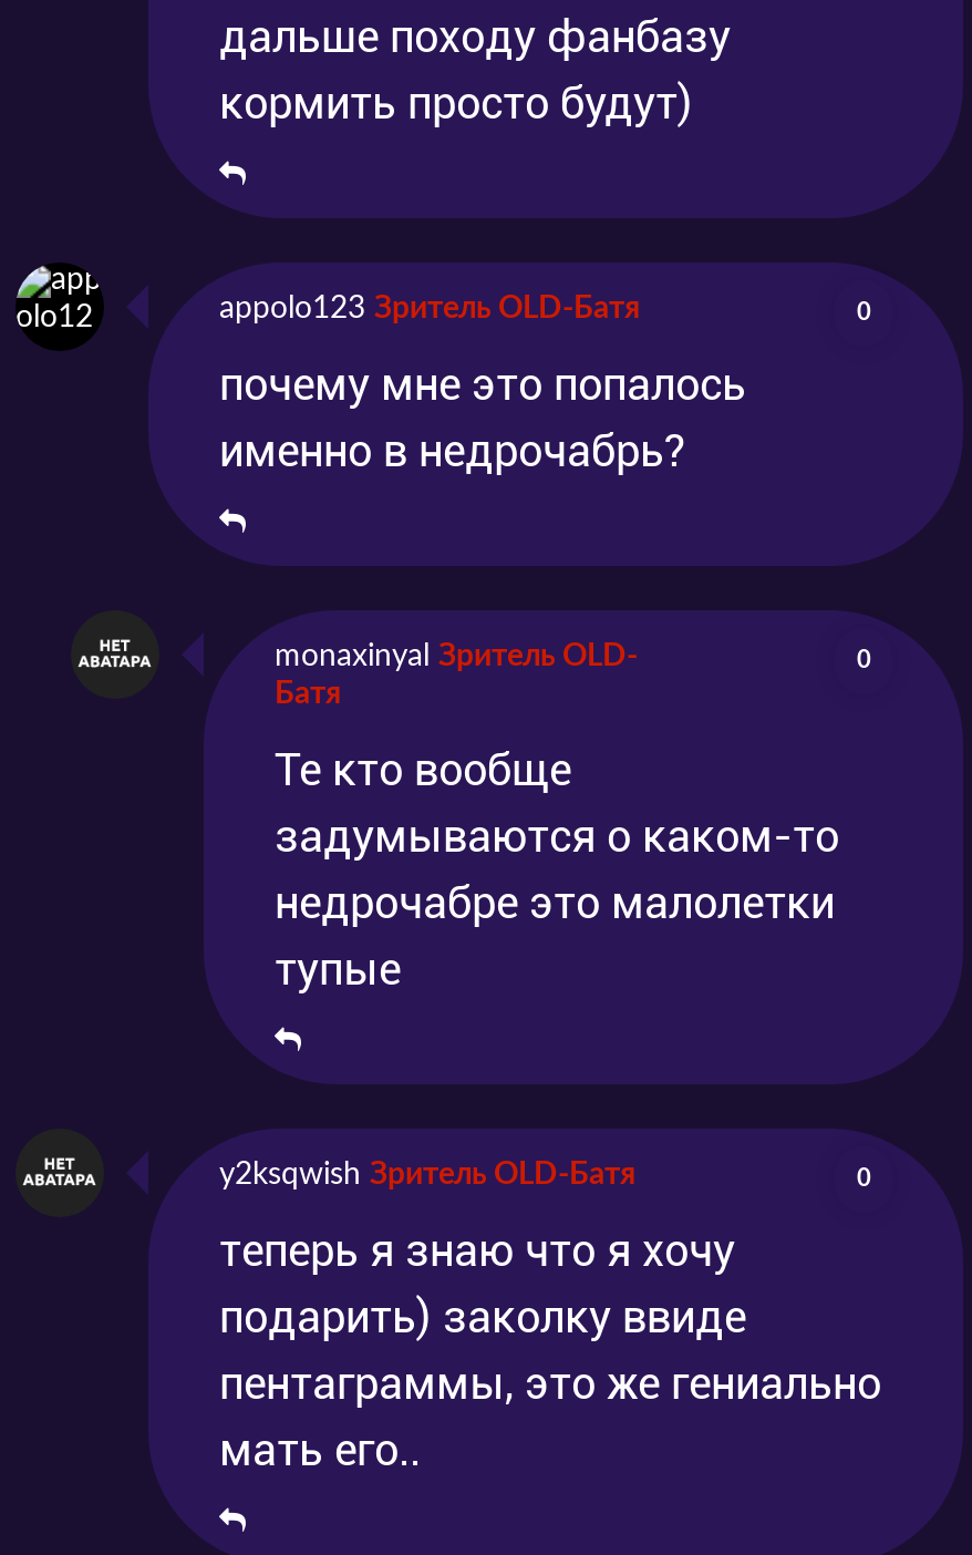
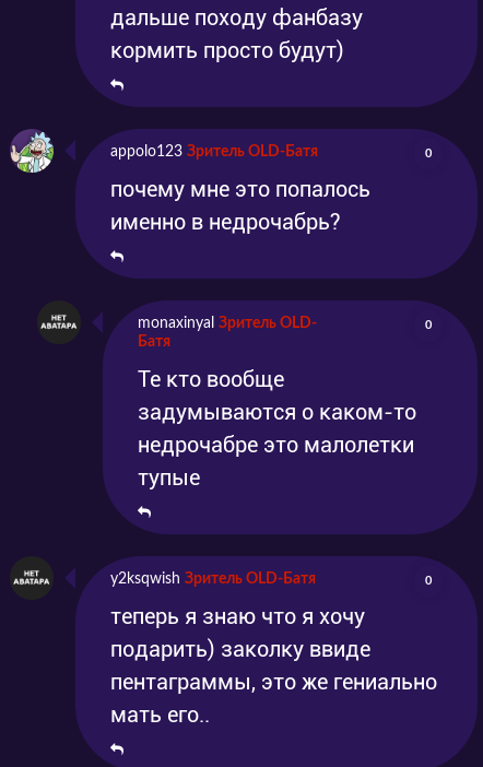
- [image]
+ [image]
